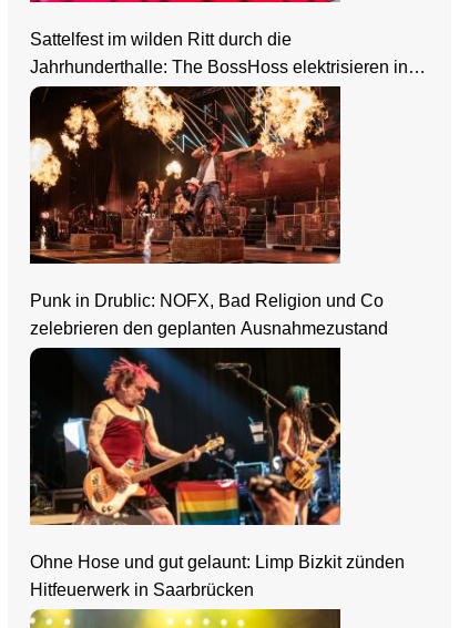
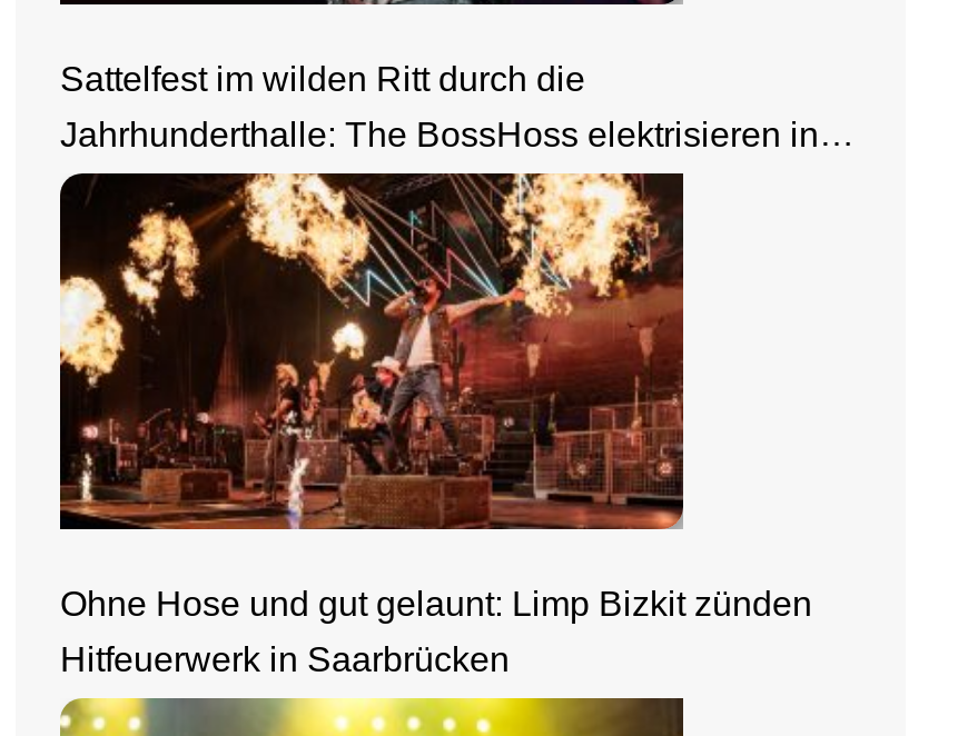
- Punk in Drublic: NOFX, Bad Religion und Co
- zelebrieren den geplanten Ausnahmezustand

- [image]
